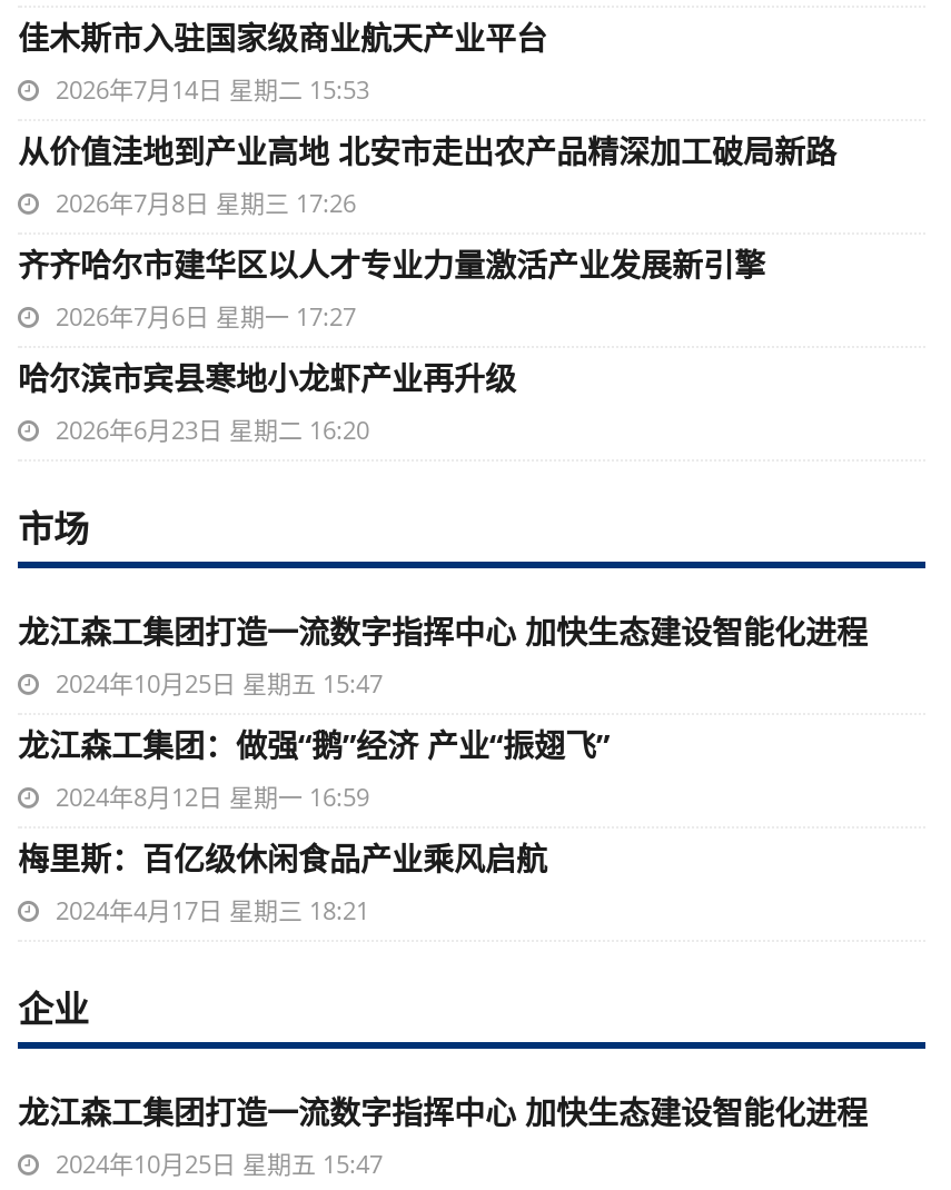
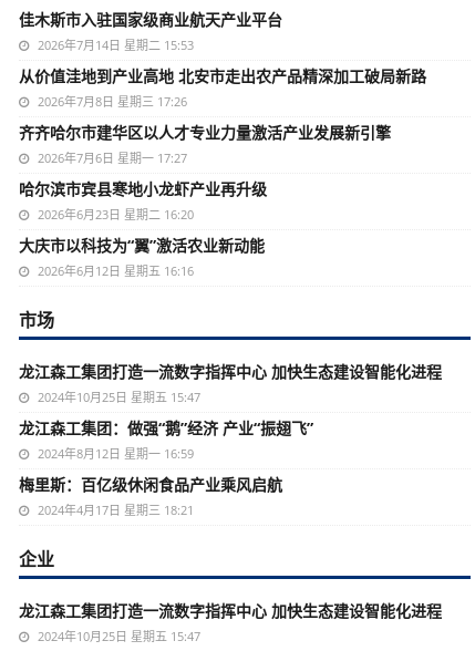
+ 大庆市以科技为“翼”激活农业新动能
+ 2026年6月12日 星期五 16:16
